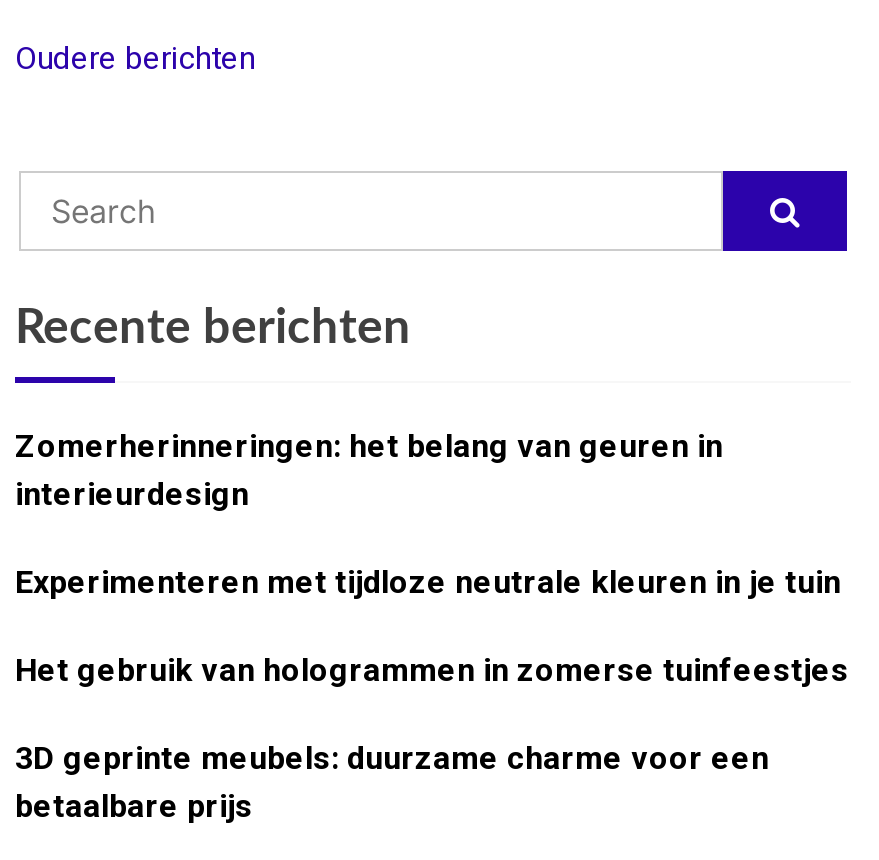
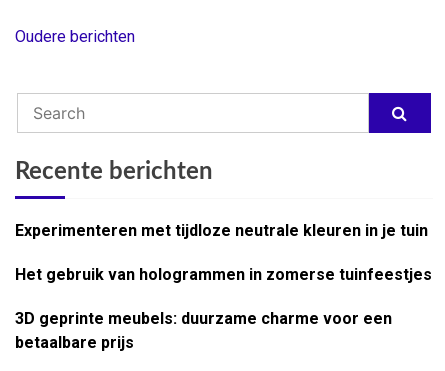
- Zomerherinneringen: het belang van geuren in
- interieurdesign
